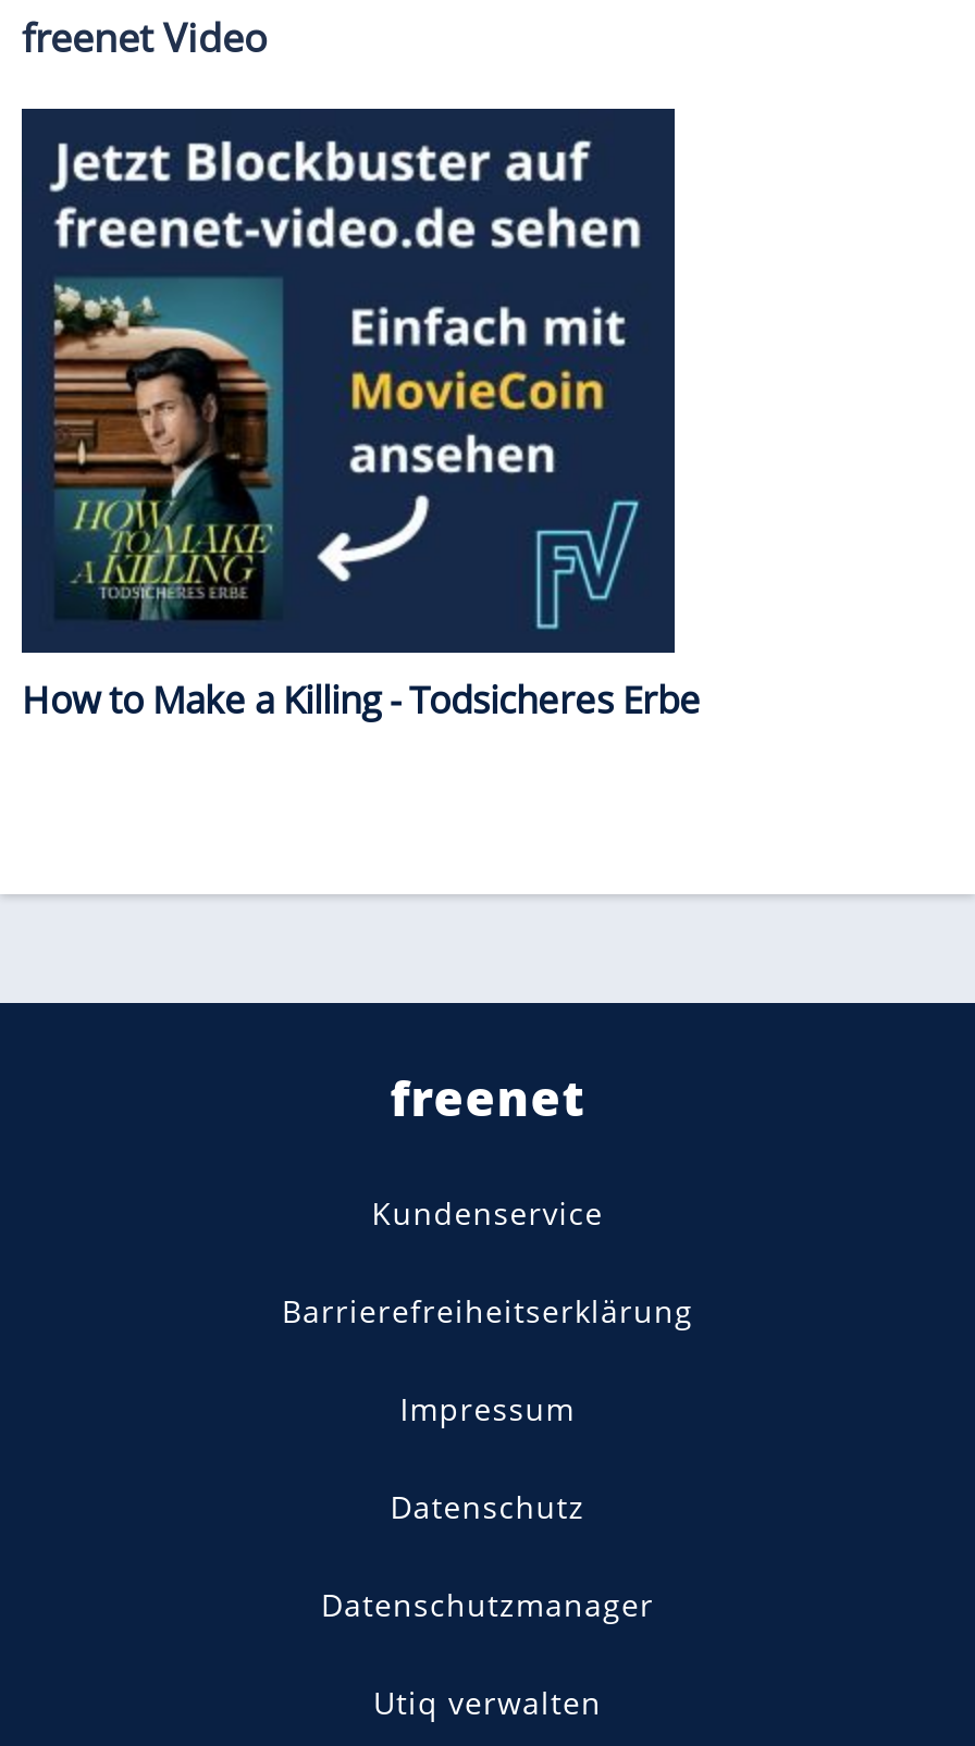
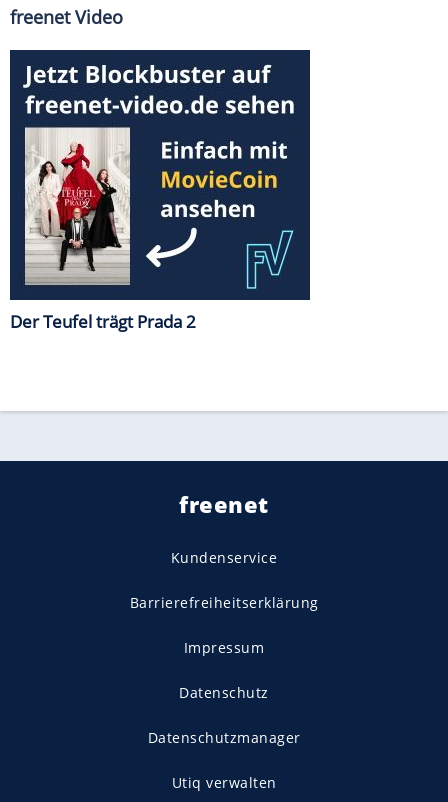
- [image]
- How to Make a Killing - Todsicheres Erbe
+ [image]
+ Der Teufel trägt Prada 2
